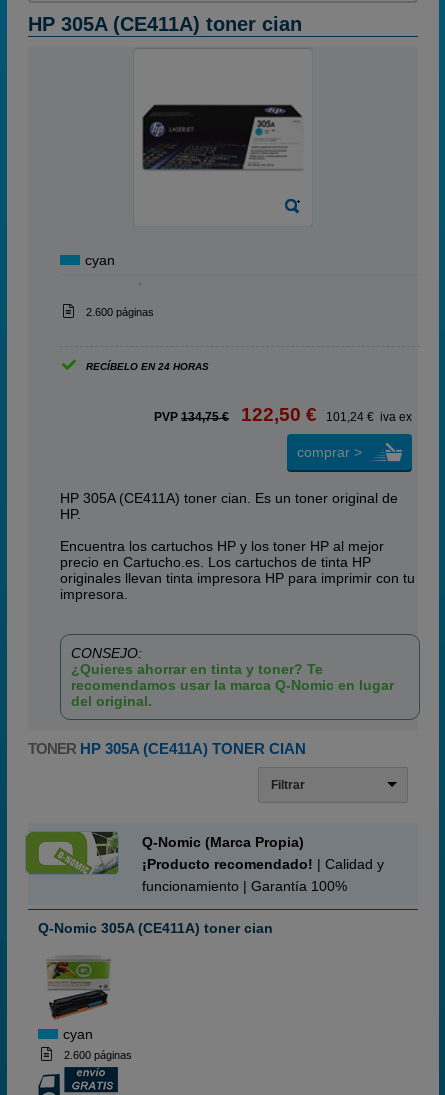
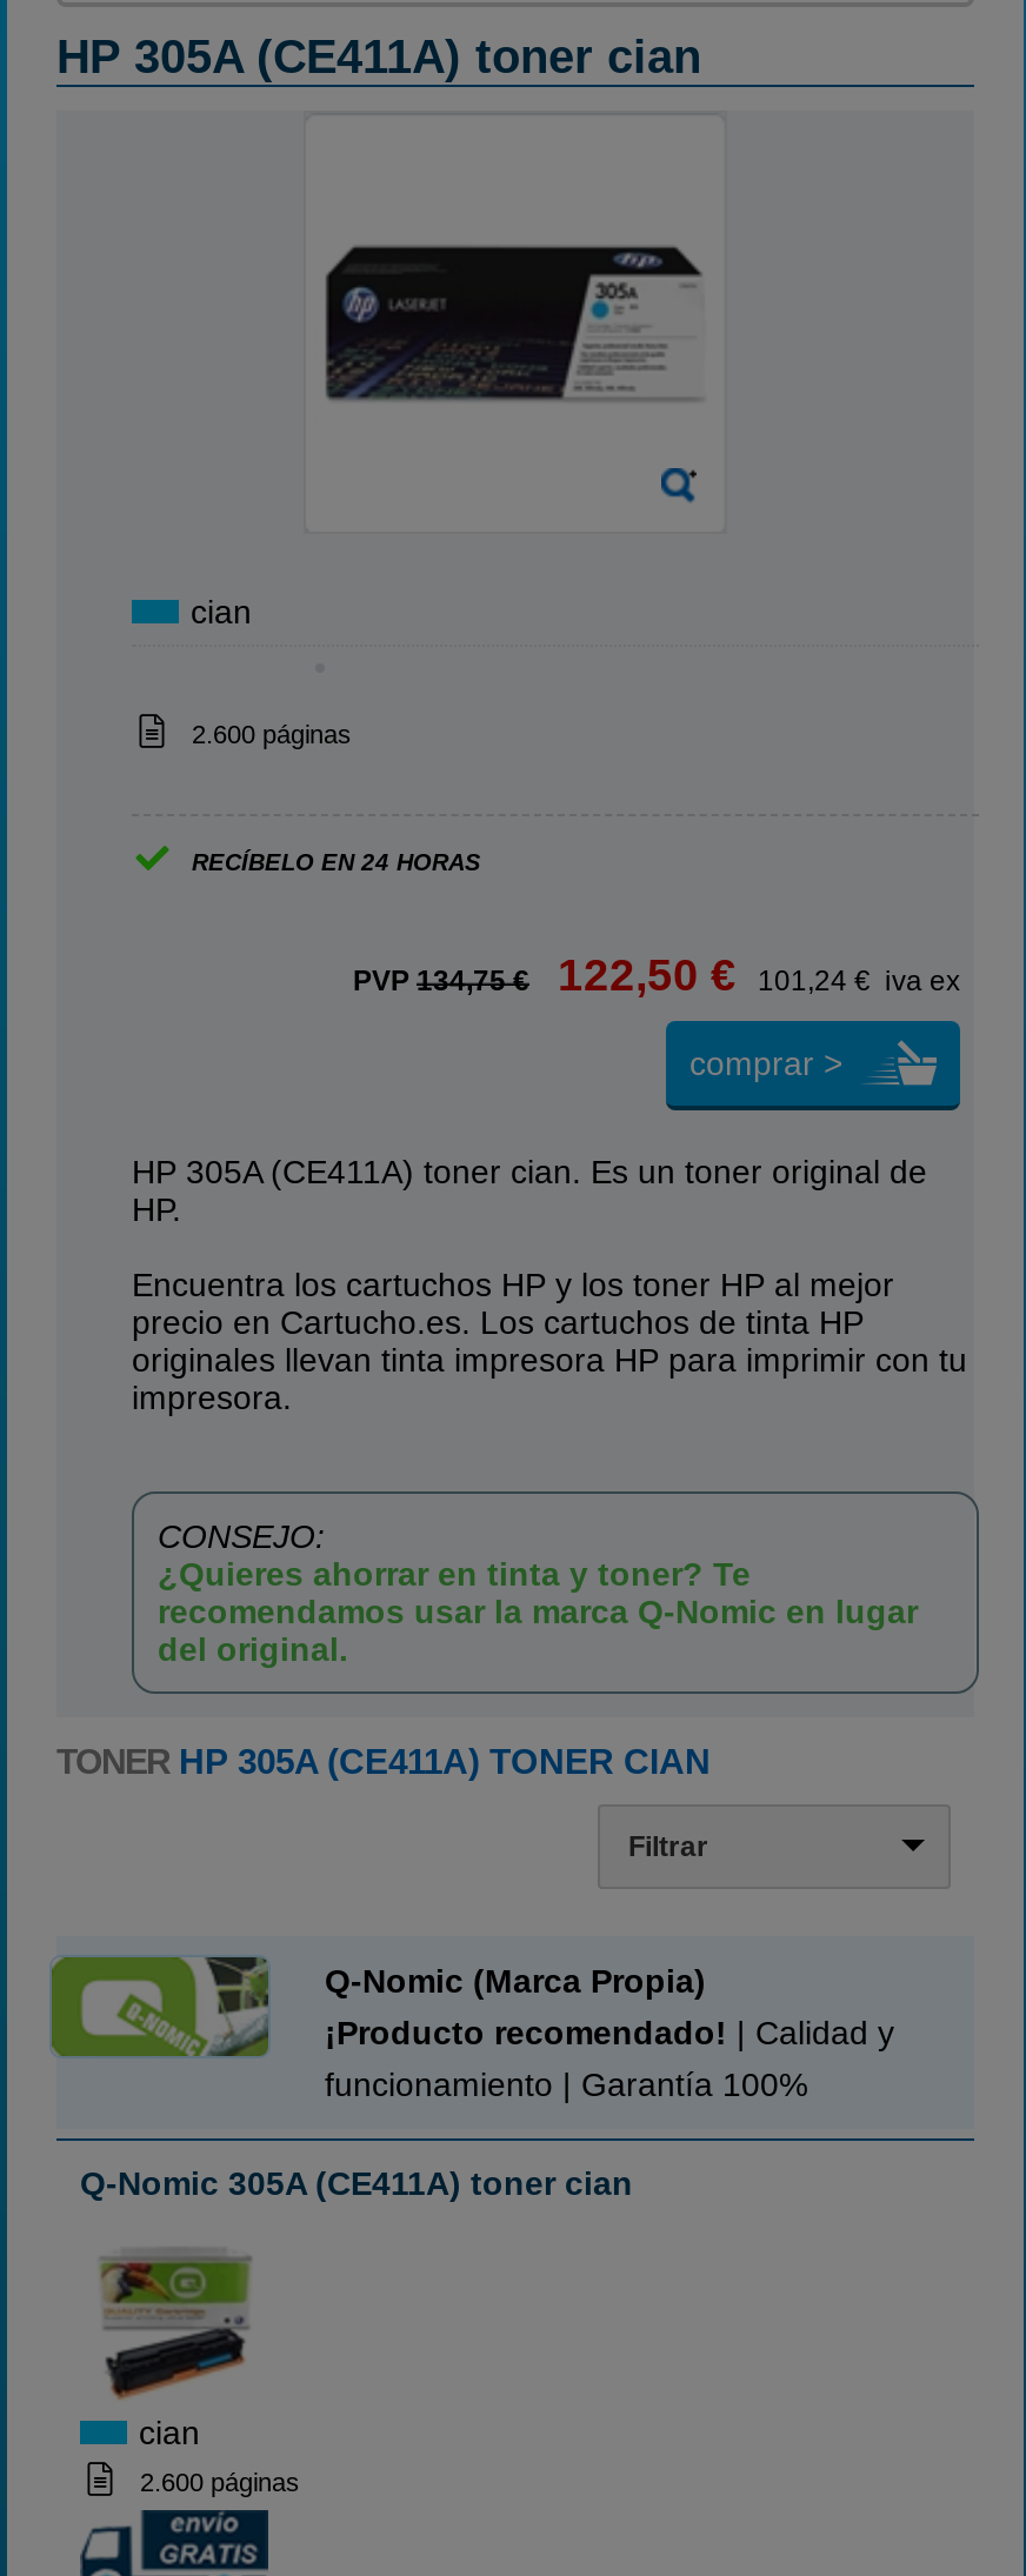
- cyan
+ cian

- cyan
+ cian
